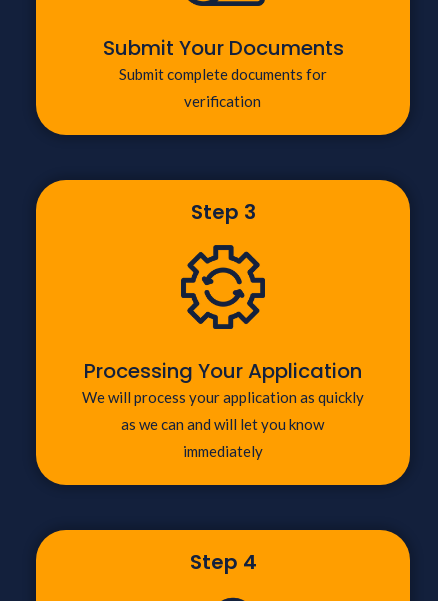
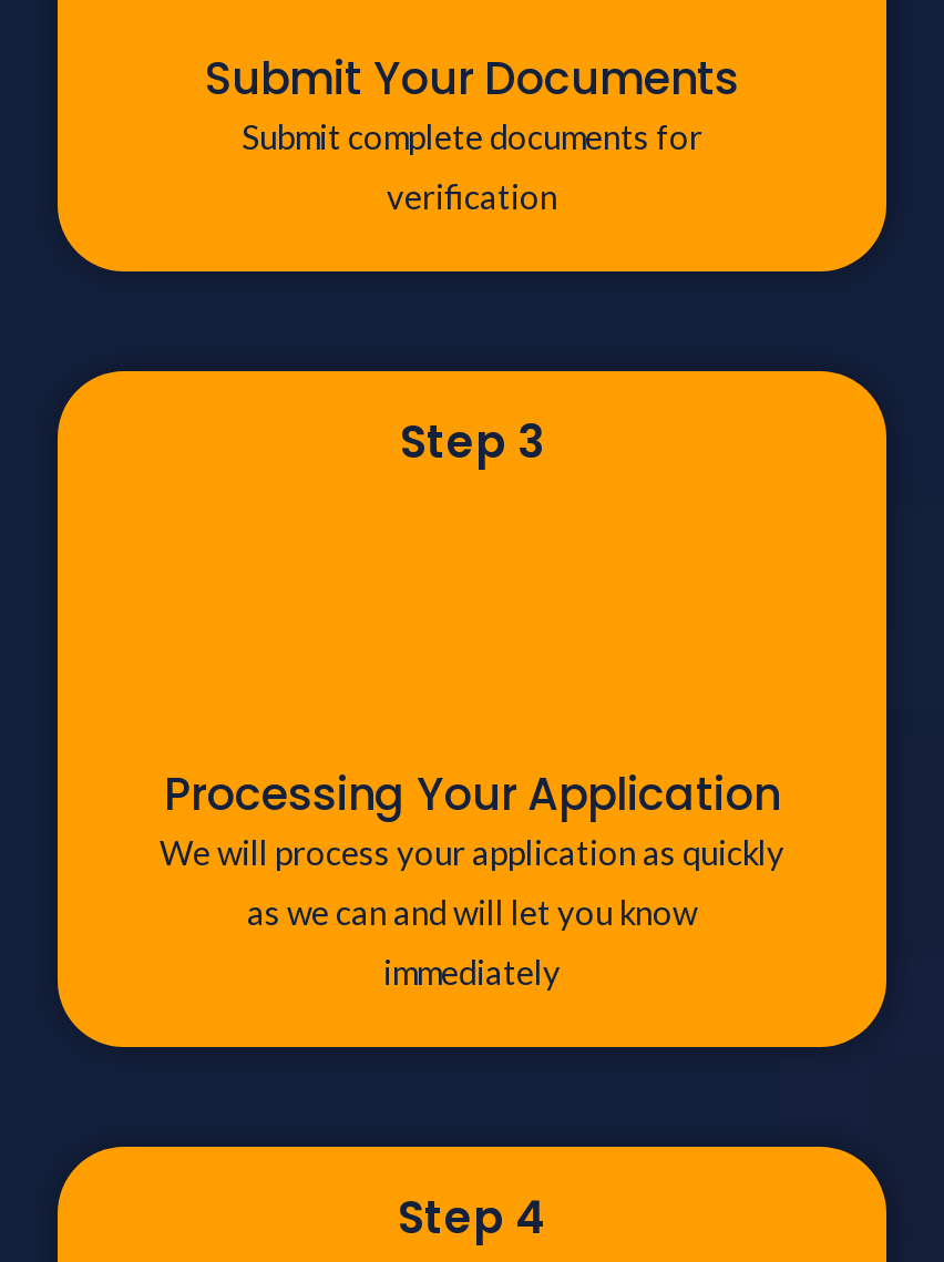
- [image]
